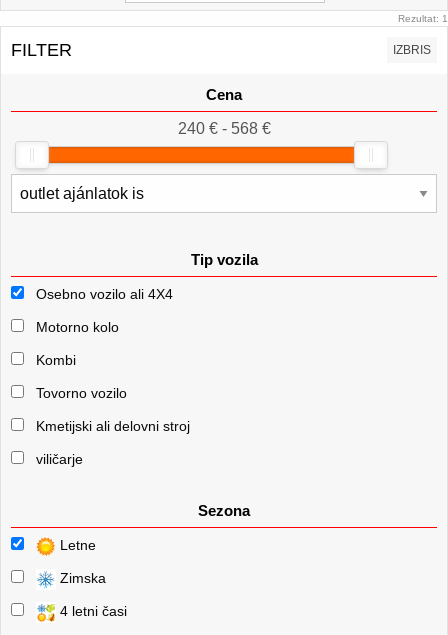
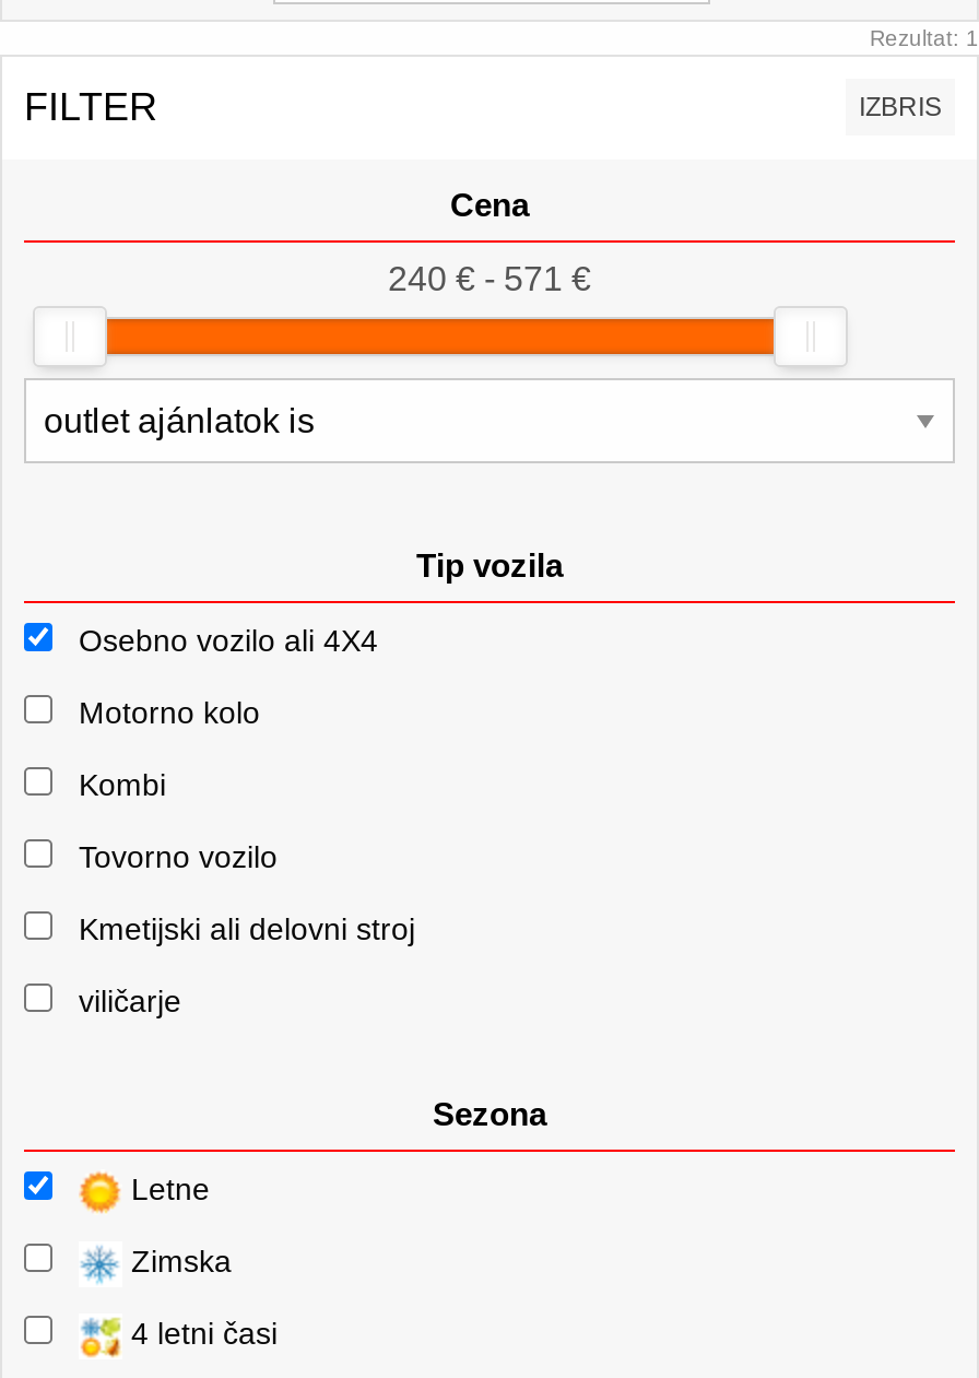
- 240 € - 568 €
+ 240 € - 571 €
